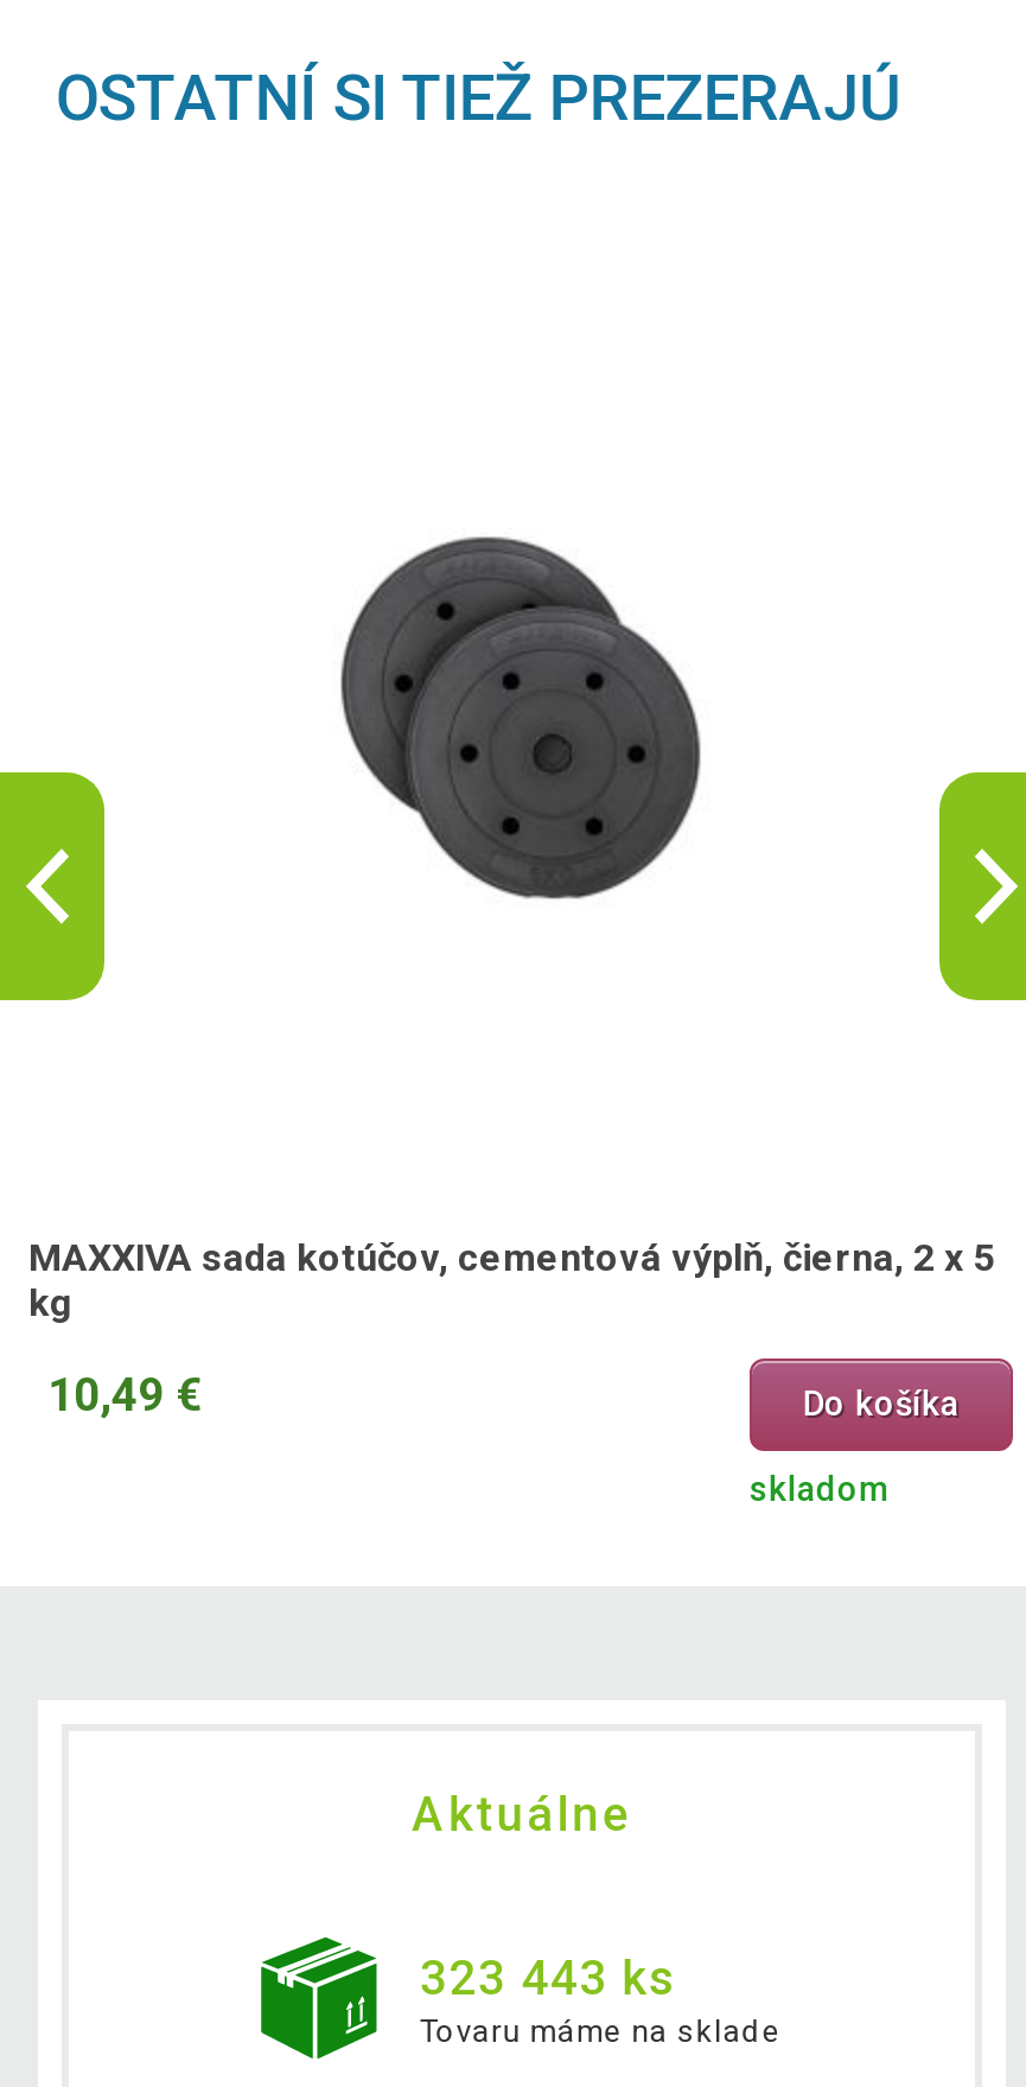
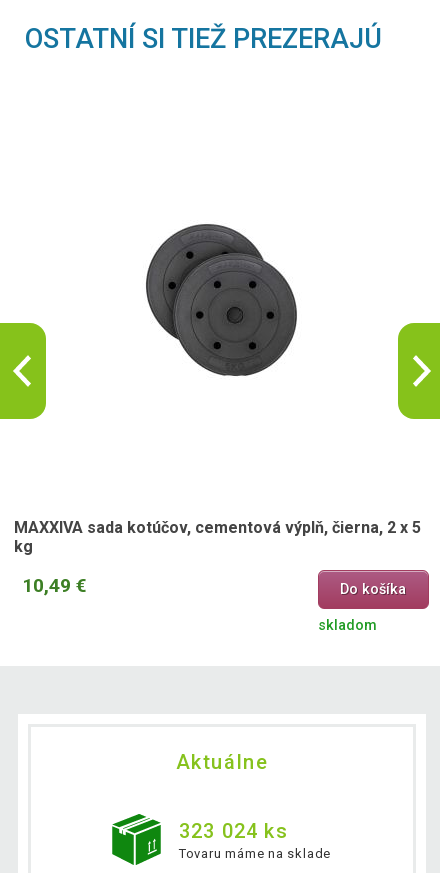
- 323 443 ks
+ 323 024 ks
